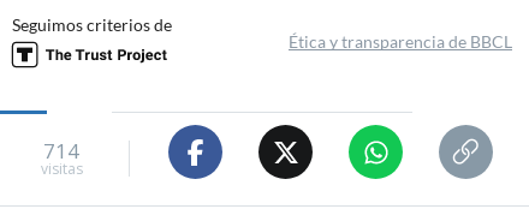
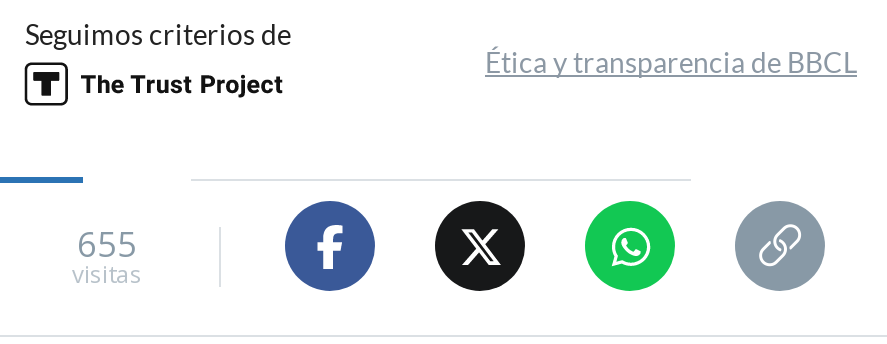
- 714
+ 655
